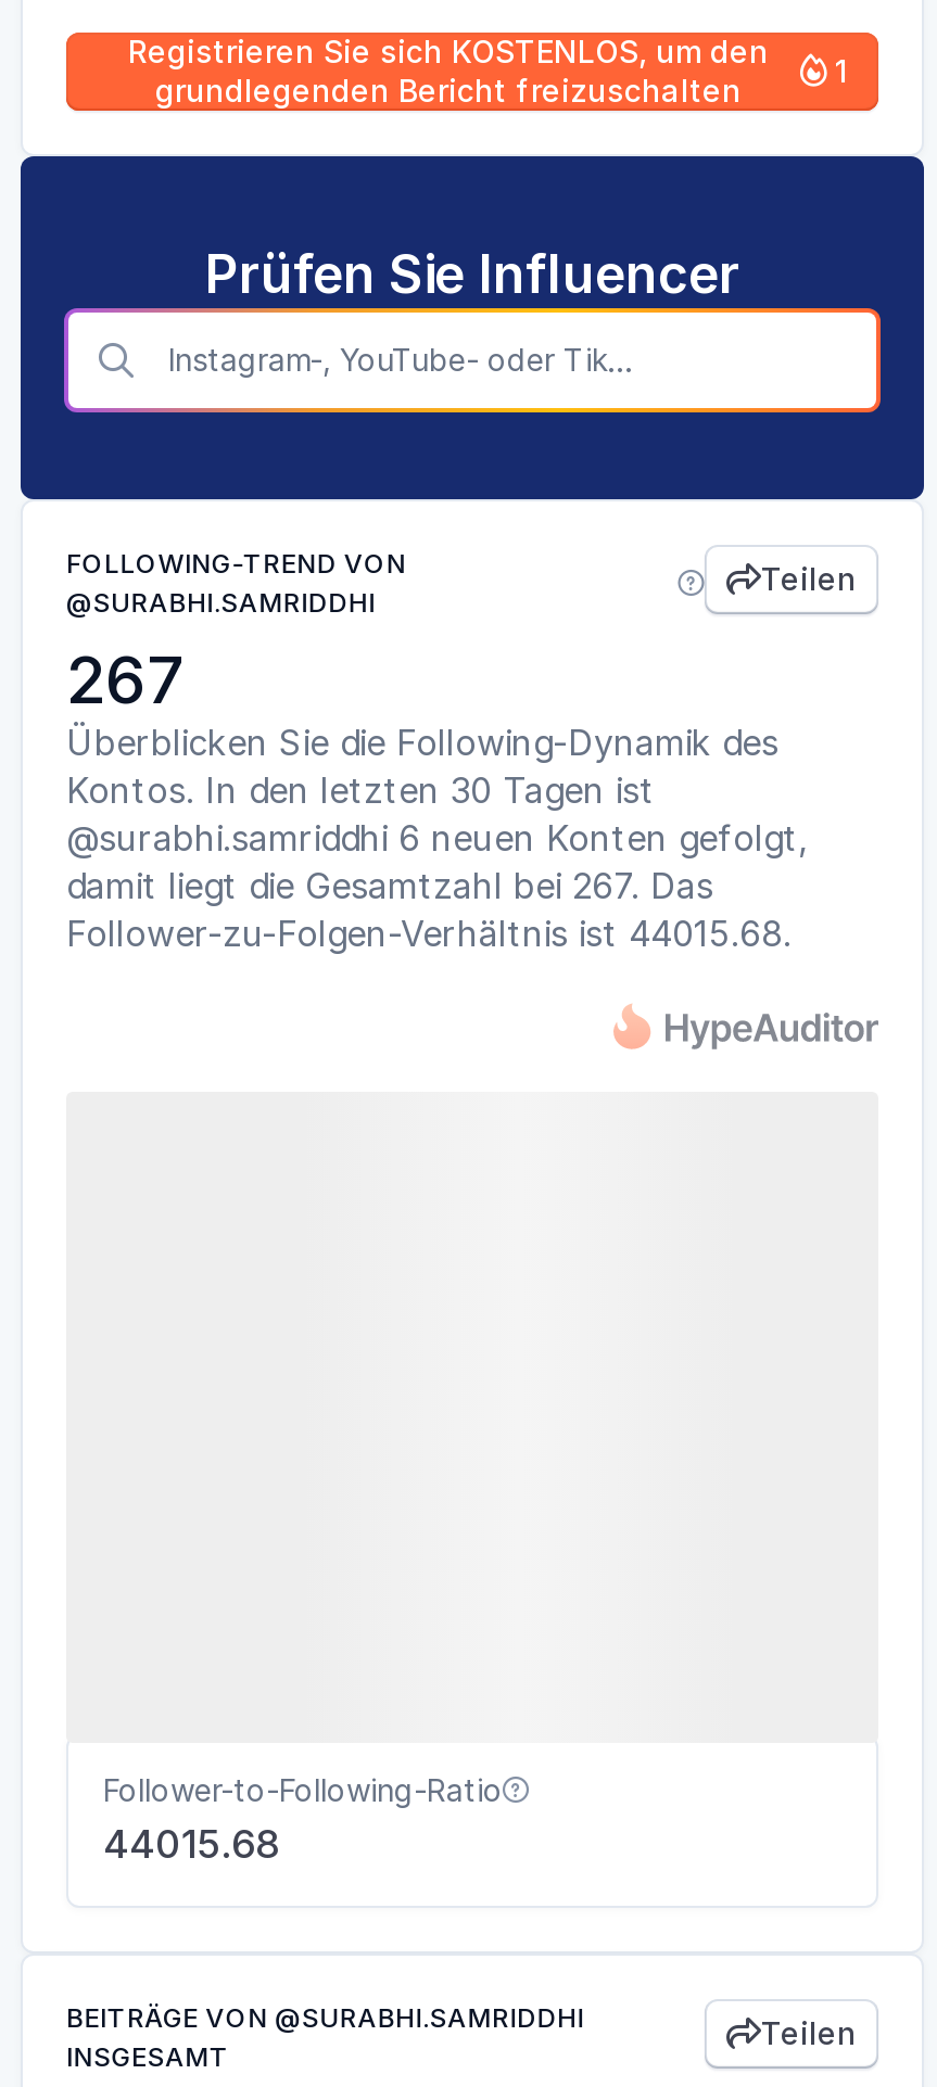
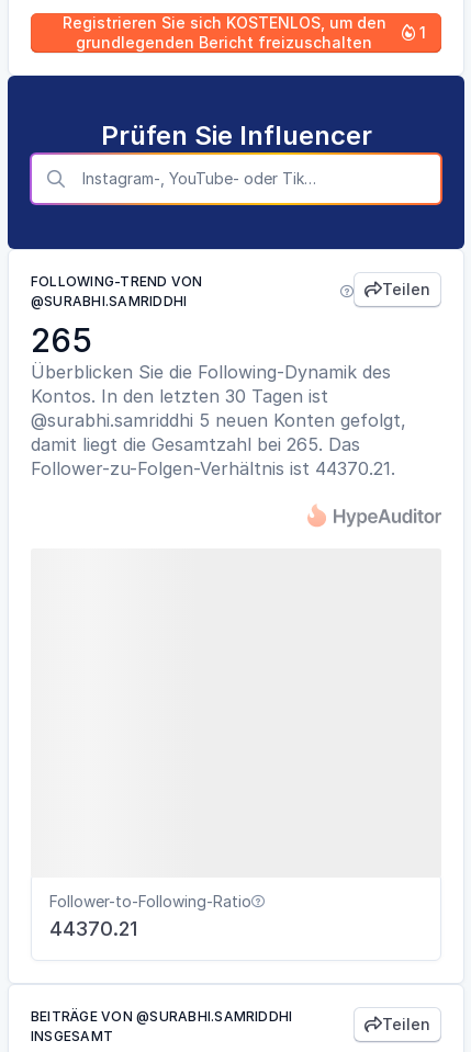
- 267
+ 265

- @surabhi.samriddhi 6 neuen Konten gefolgt,
+ @surabhi.samriddhi 5 neuen Konten gefolgt,

- damit liegt die Gesamtzahl bei 267. Das
+ damit liegt die Gesamtzahl bei 265. Das

- Follower-zu-Folgen-Verhältnis ist 44015.68.
+ Follower-zu-Folgen-Verhältnis ist 44370.21.

- 44015.68
+ 44370.21
